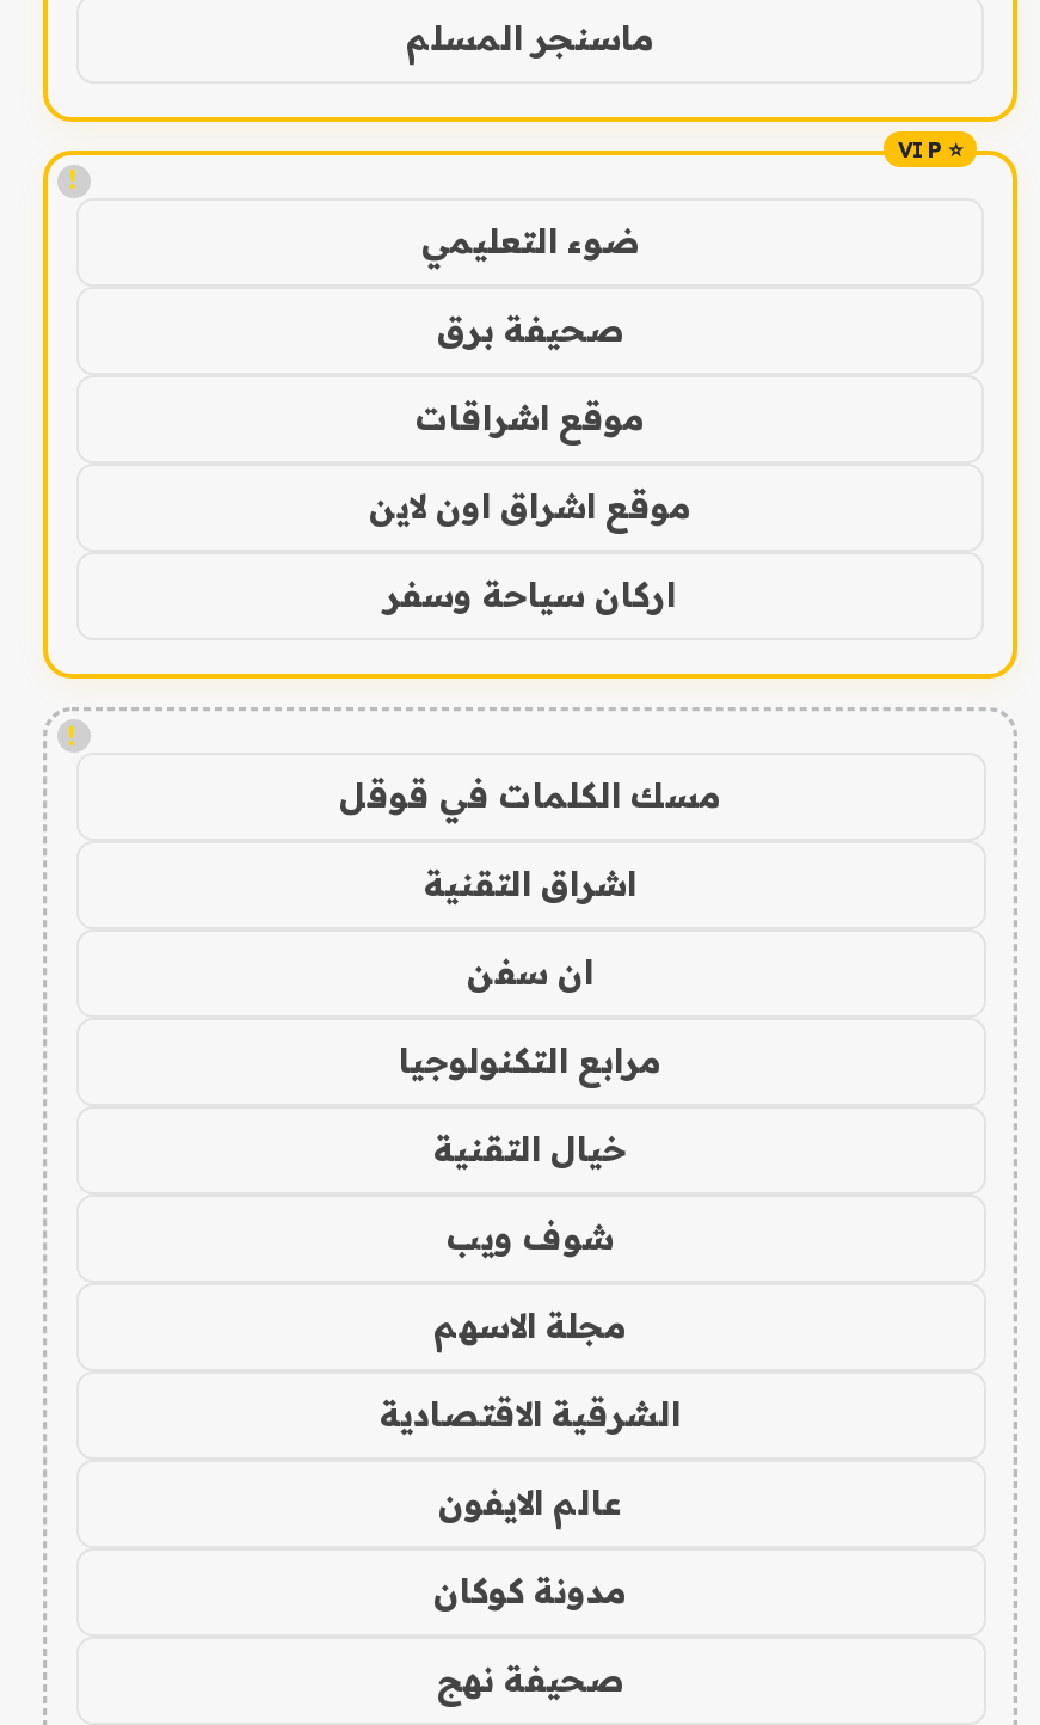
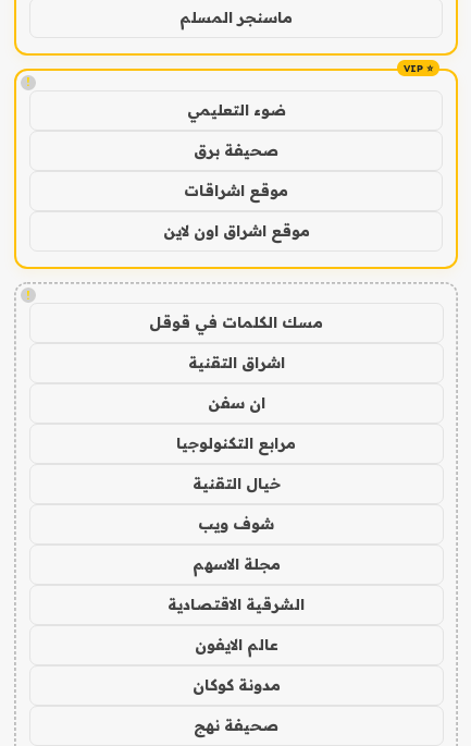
- اركان سياحة وسفر
